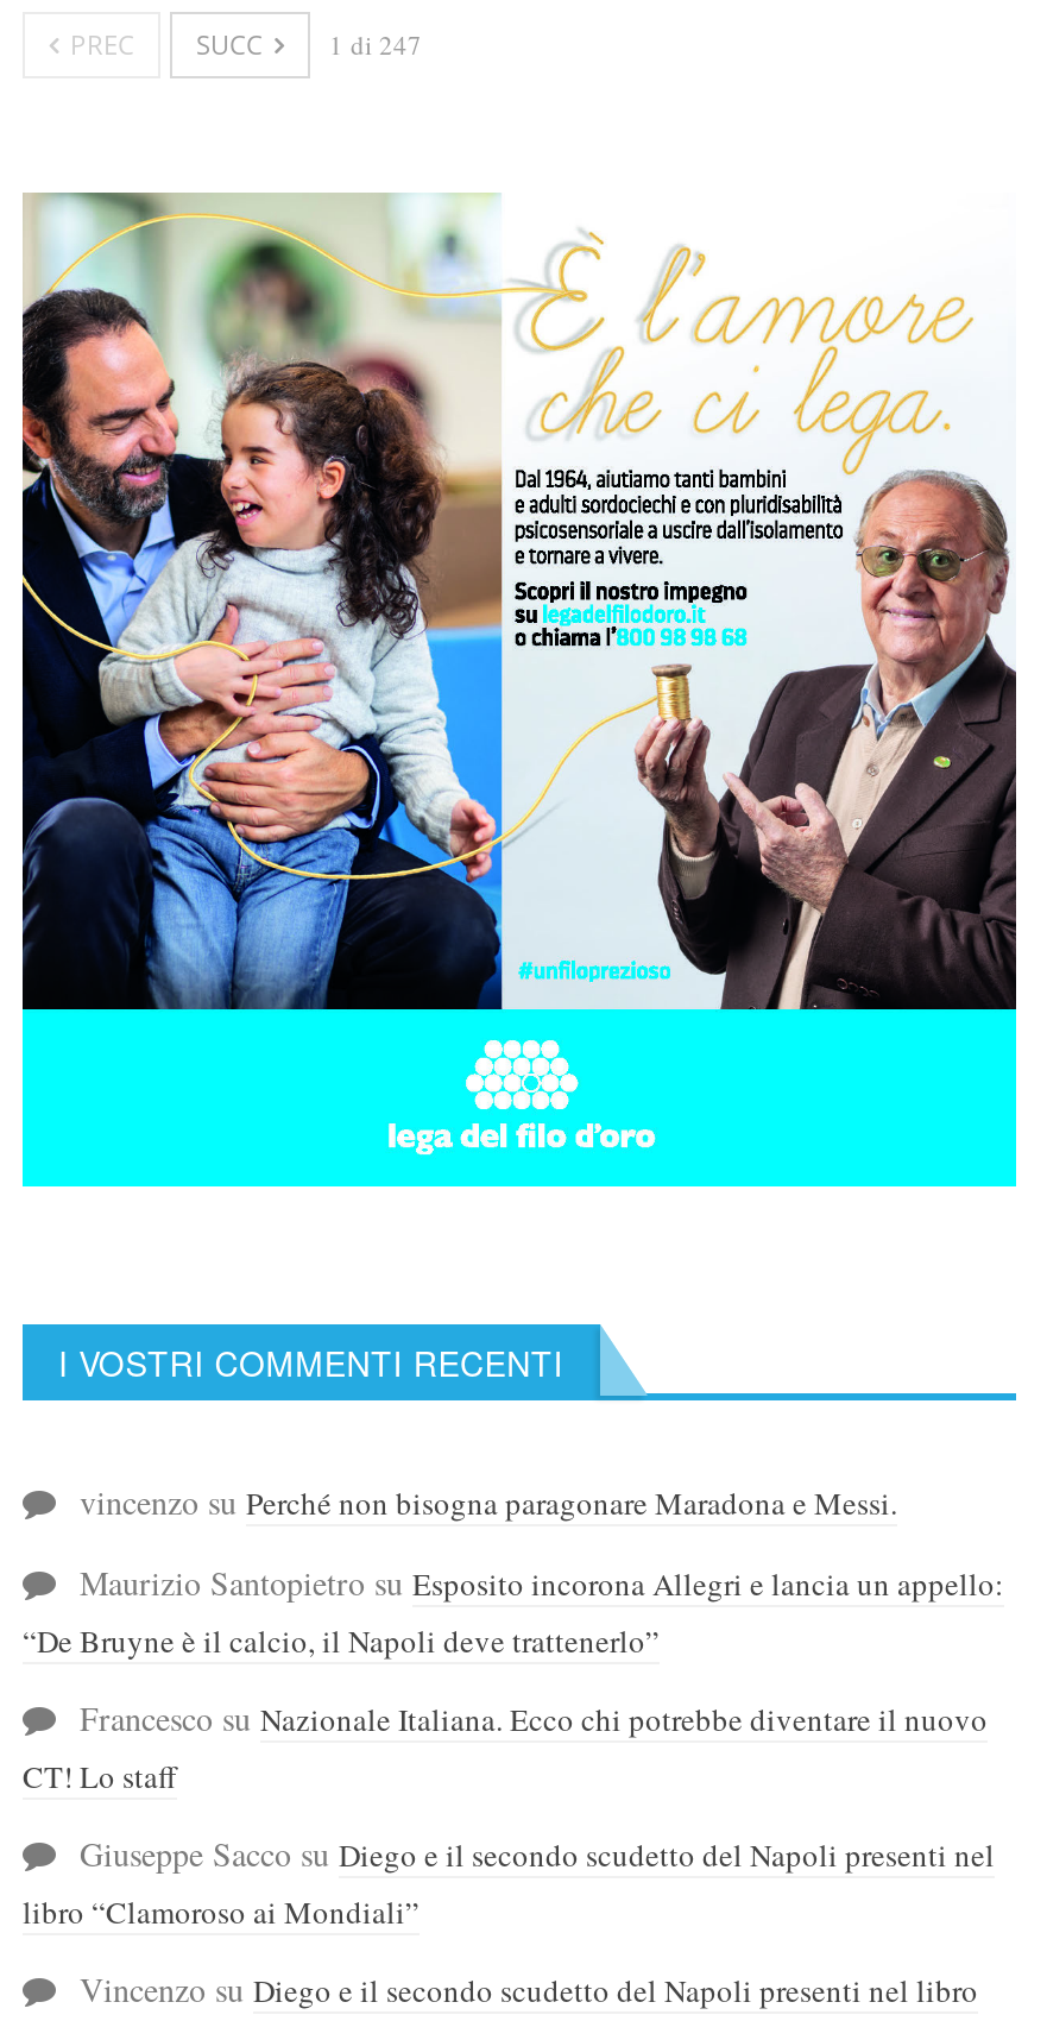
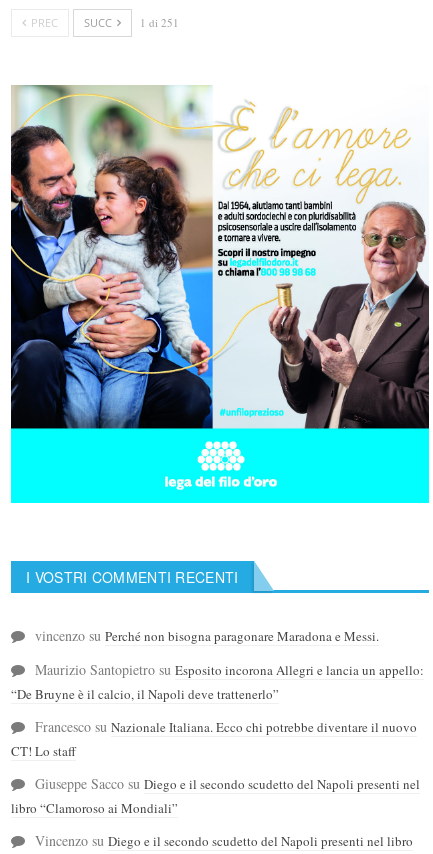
- PREC SUCC 1 di 247
+ PREC SUCC 1 di 251
